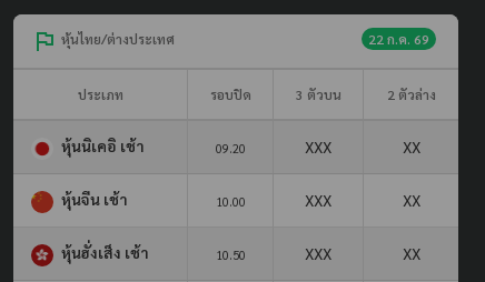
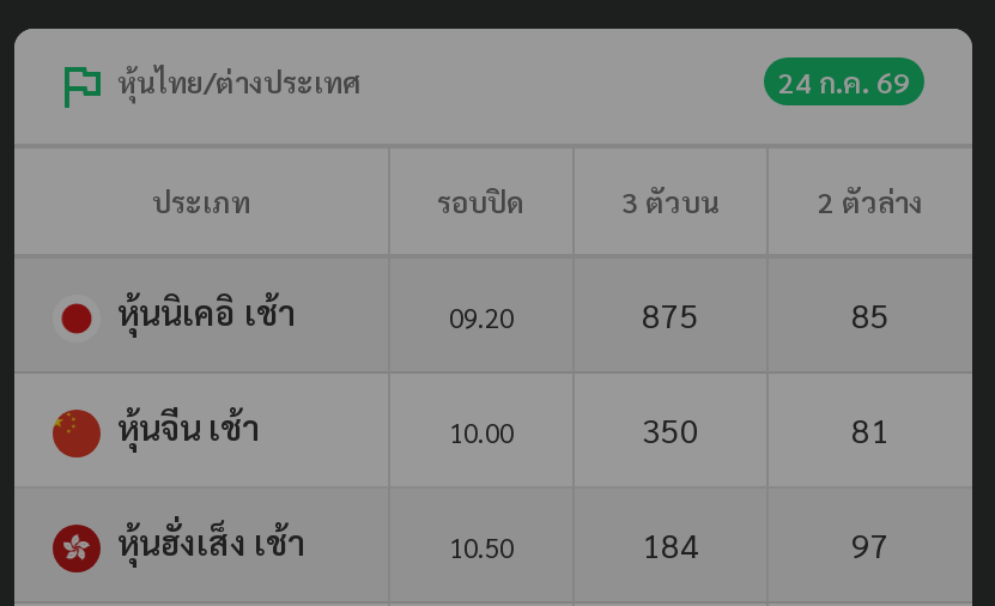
- 22 ก.ค. 69
+ 24 ก.ค. 69

- XXX
- XX
+ 875
+ 85

- XXX
- XX
+ 350
+ 81

- XXX
- XX
+ 184
+ 97
